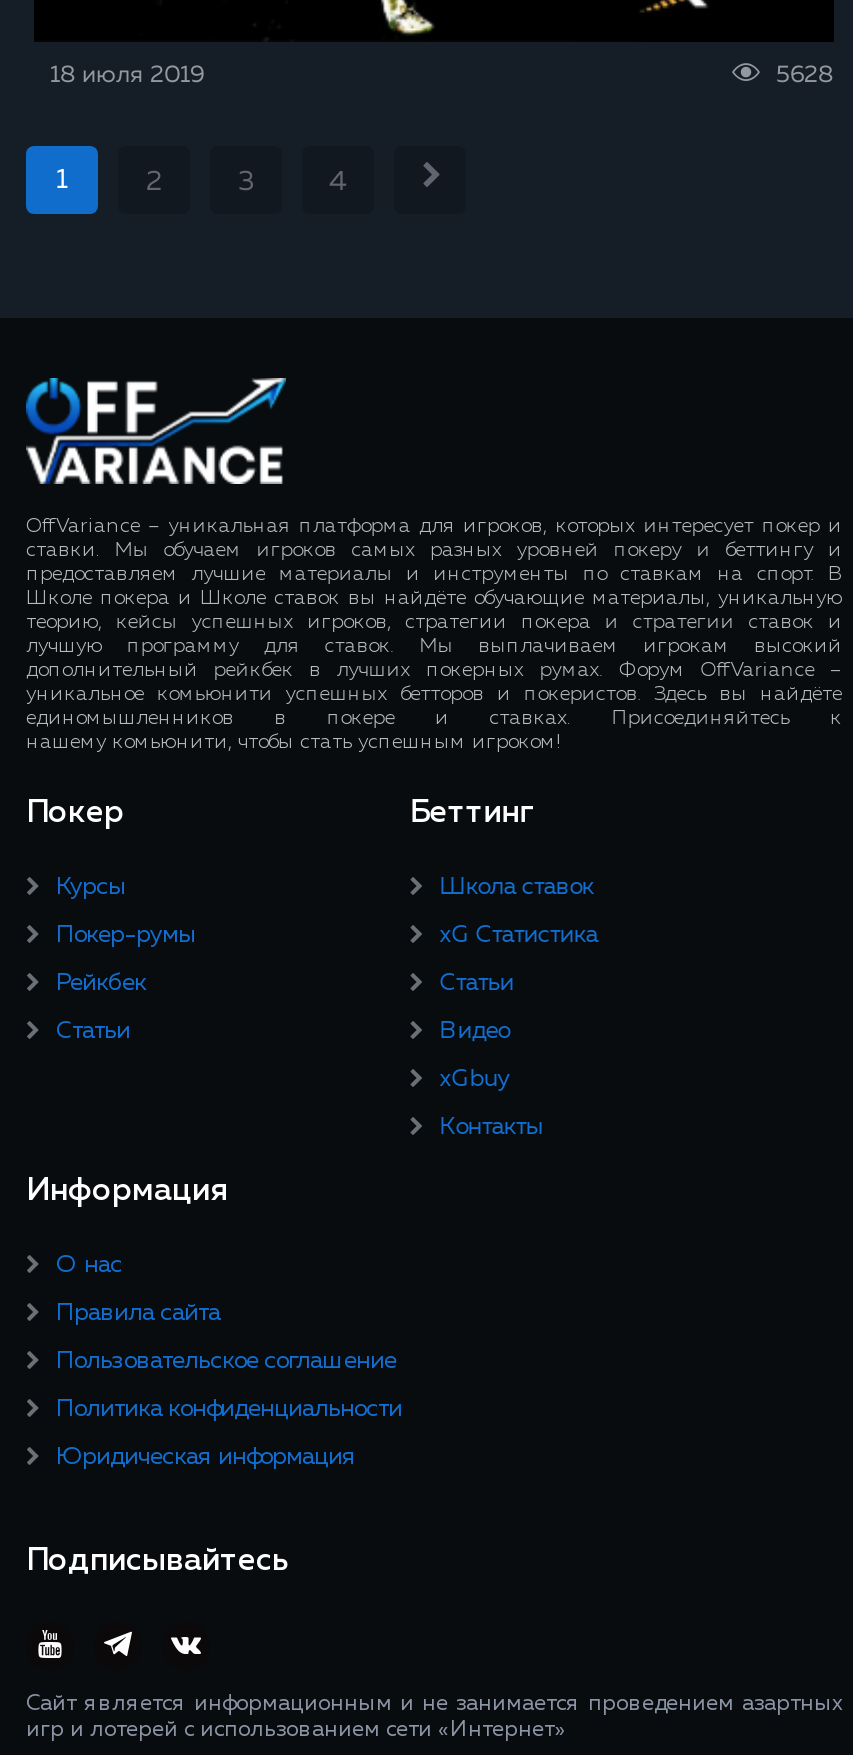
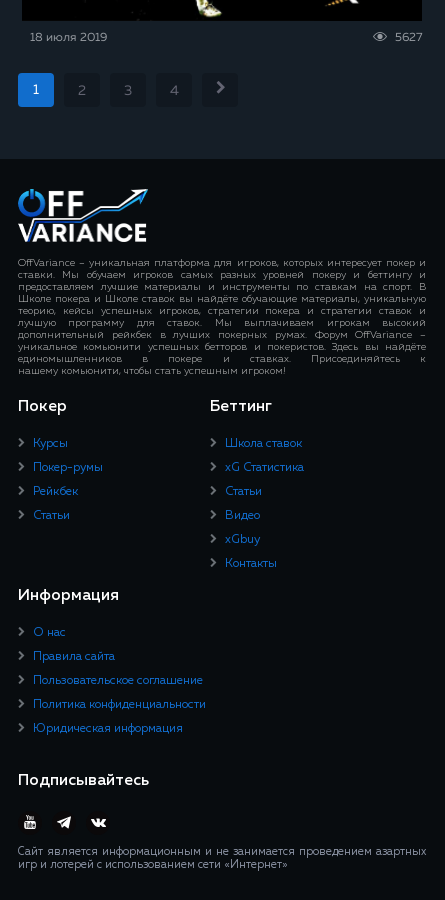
- 5628
+ 5627
